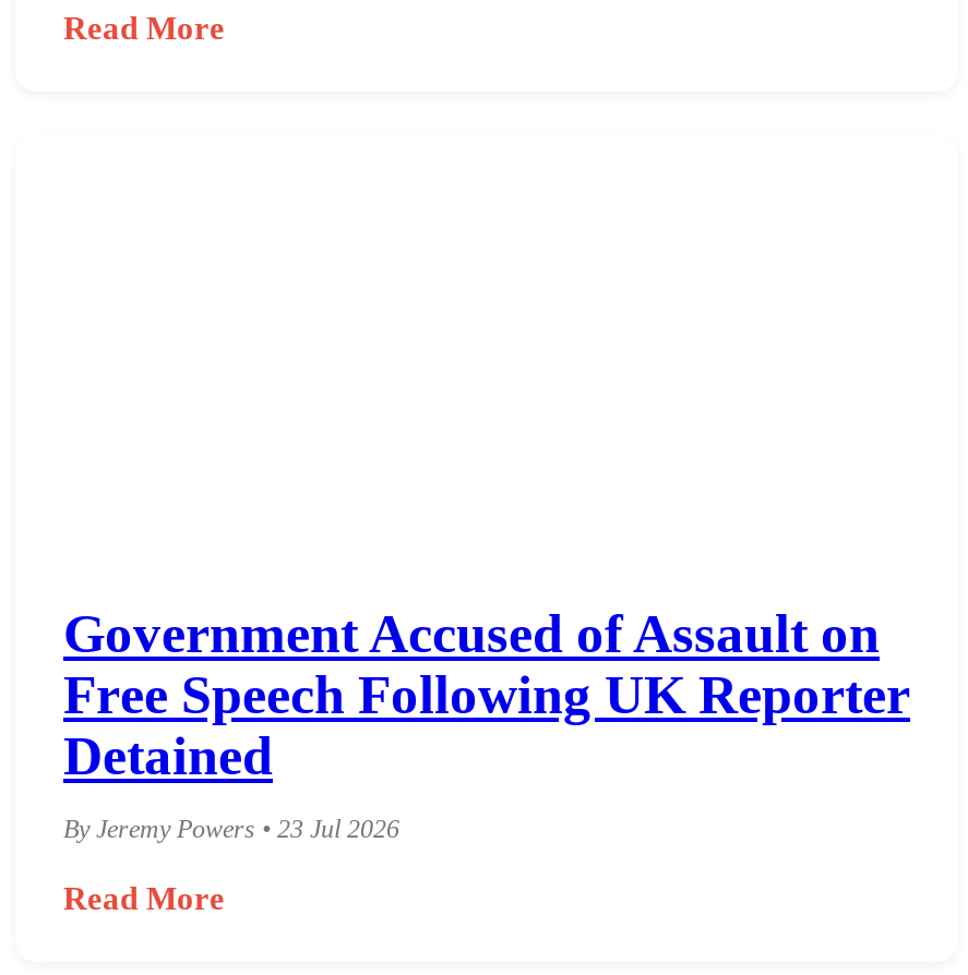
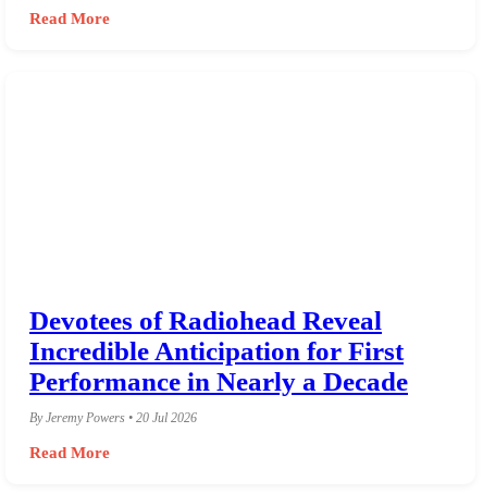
- Government Accused of Assault on
- Free Speech Following UK Reporter
- Detained
+ Devotees of Radiohead Reveal
+ Incredible Anticipation for First
+ Performance in Nearly a Decade

- By Jeremy Powers • 23 Jul 2026
+ By Jeremy Powers • 20 Jul 2026
